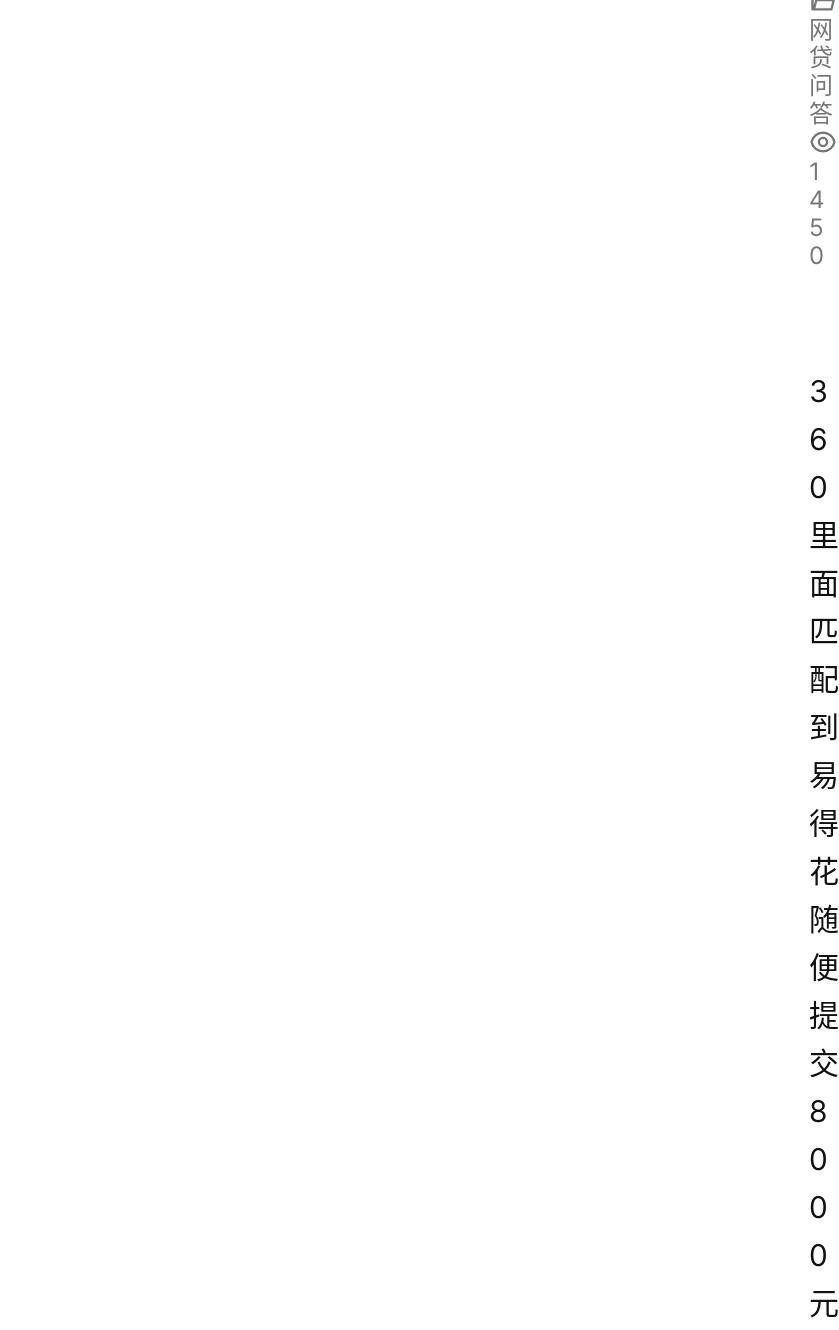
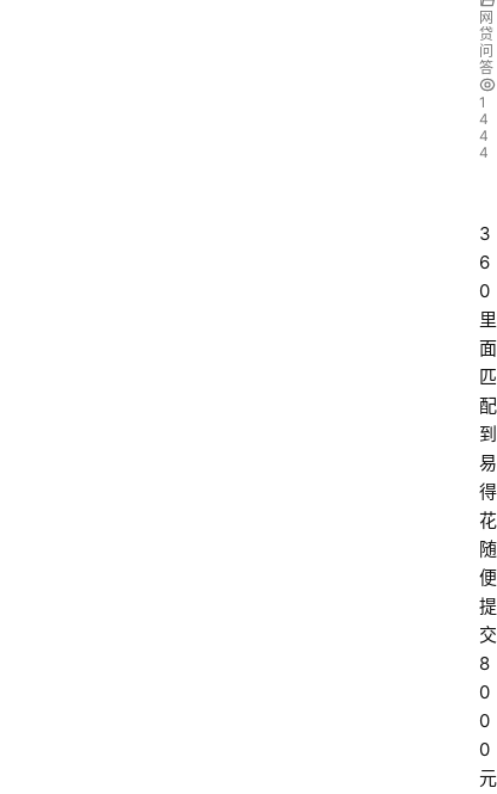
- 5
+ 4

- 0
+ 4
